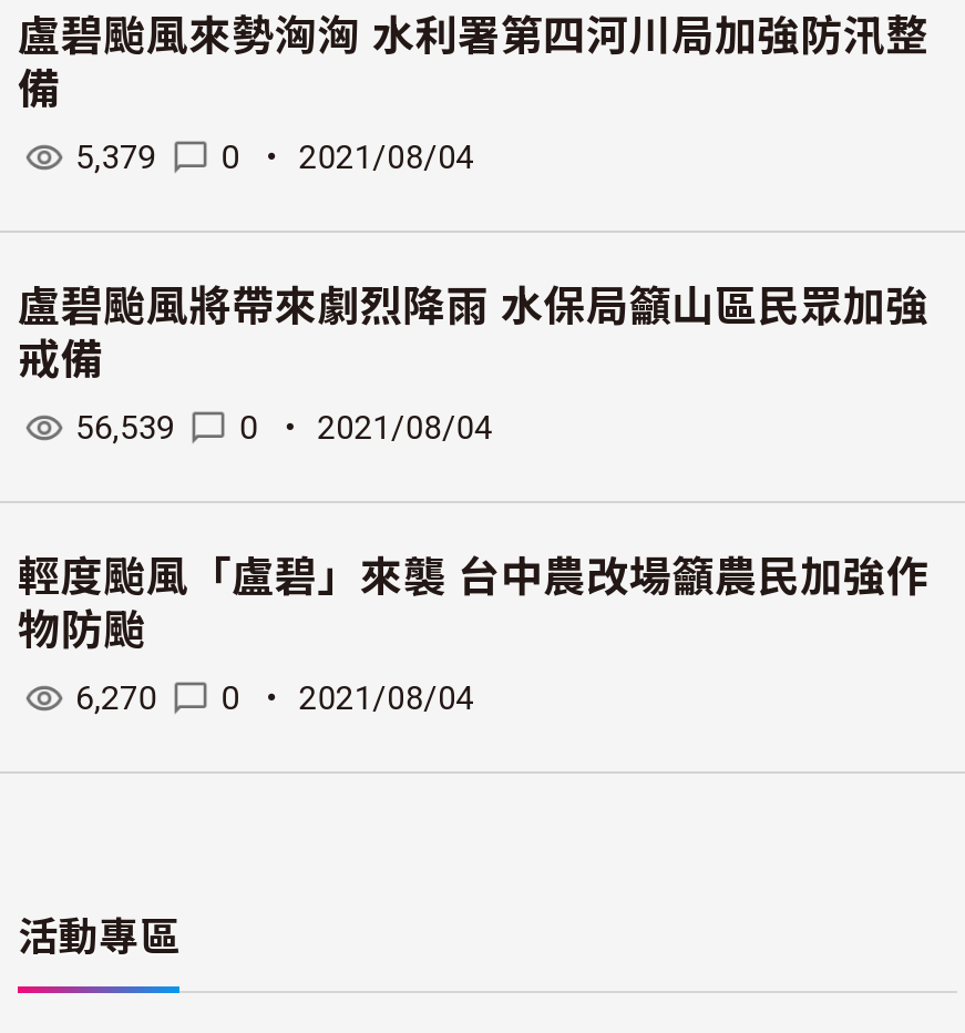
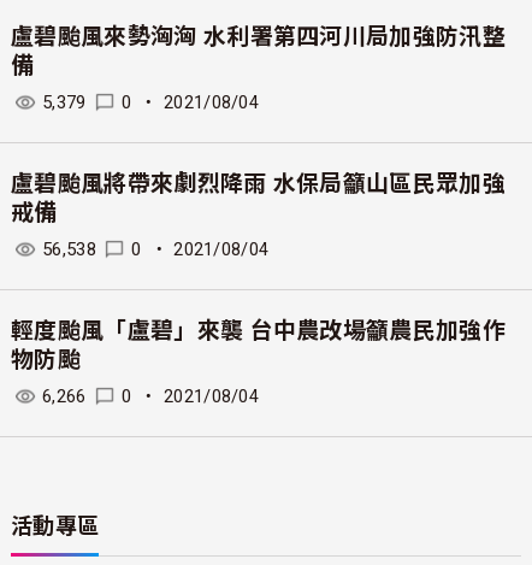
- 56,539 0 ・2021/08/04
+ 56,538 0 ・2021/08/04

- 6,270 0 ・2021/08/04
+ 6,266 0 ・2021/08/04
